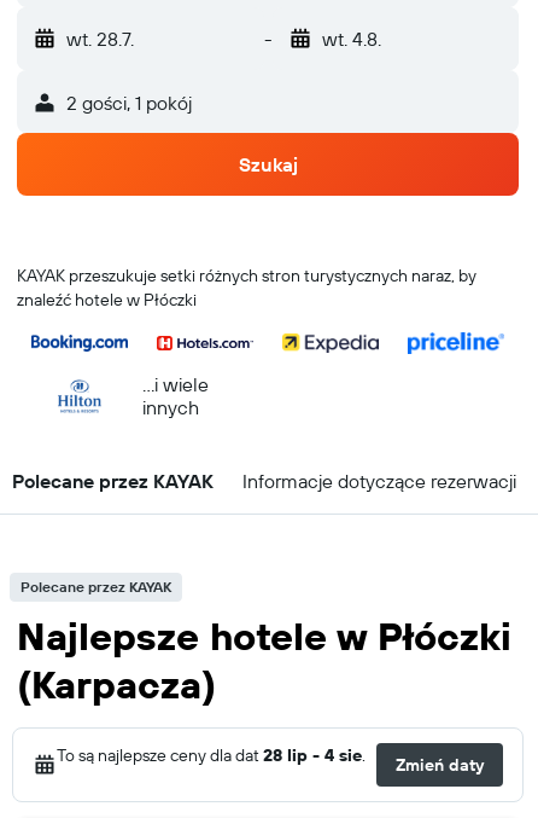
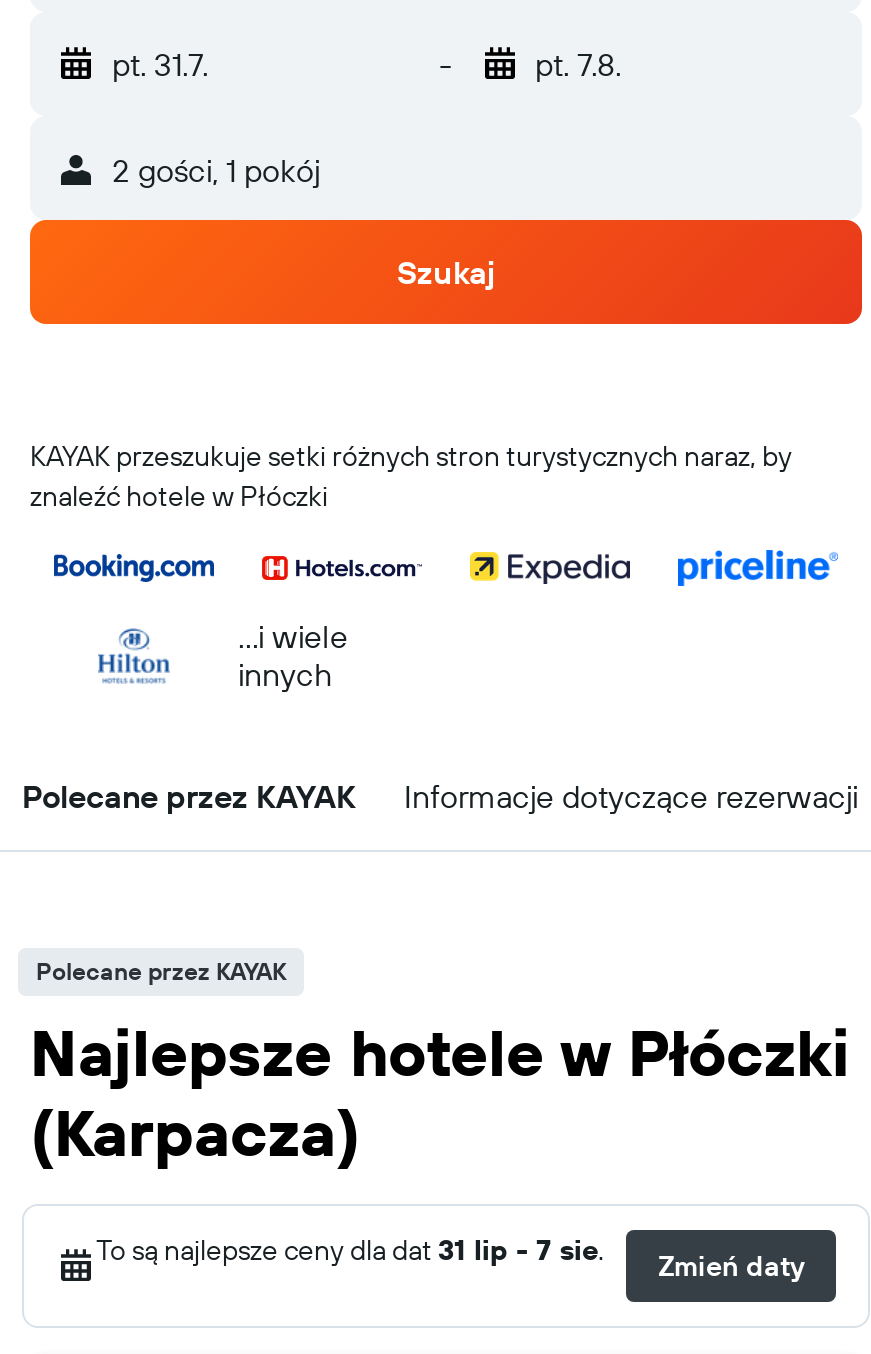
- wt. 28.7.
+ pt. 31.7.

- wt. 4.8.
+ pt. 7.8.

- To są najlepsze ceny dla dat 28 lip - 4 sie.
+ To są najlepsze ceny dla dat 31 lip - 7 sie.
